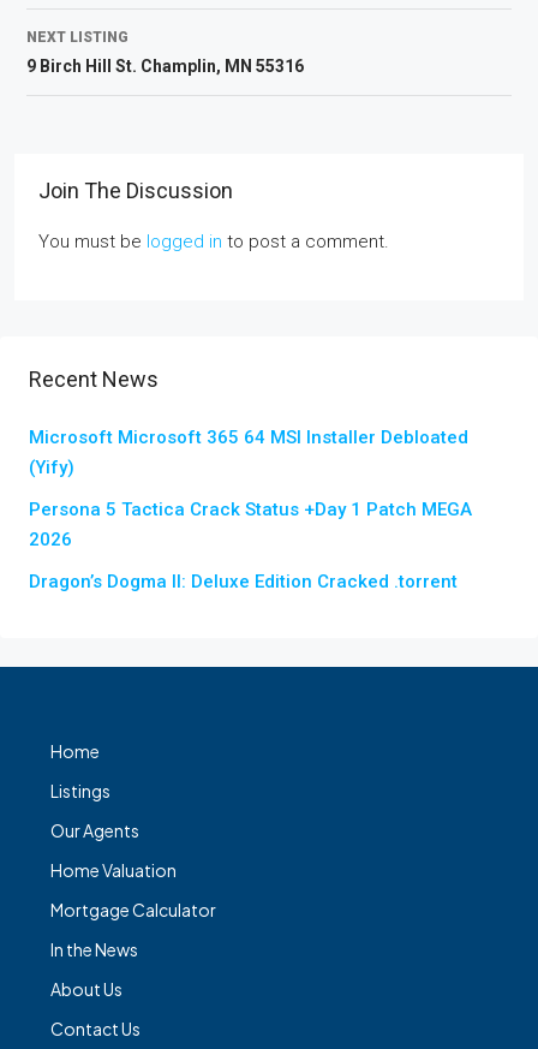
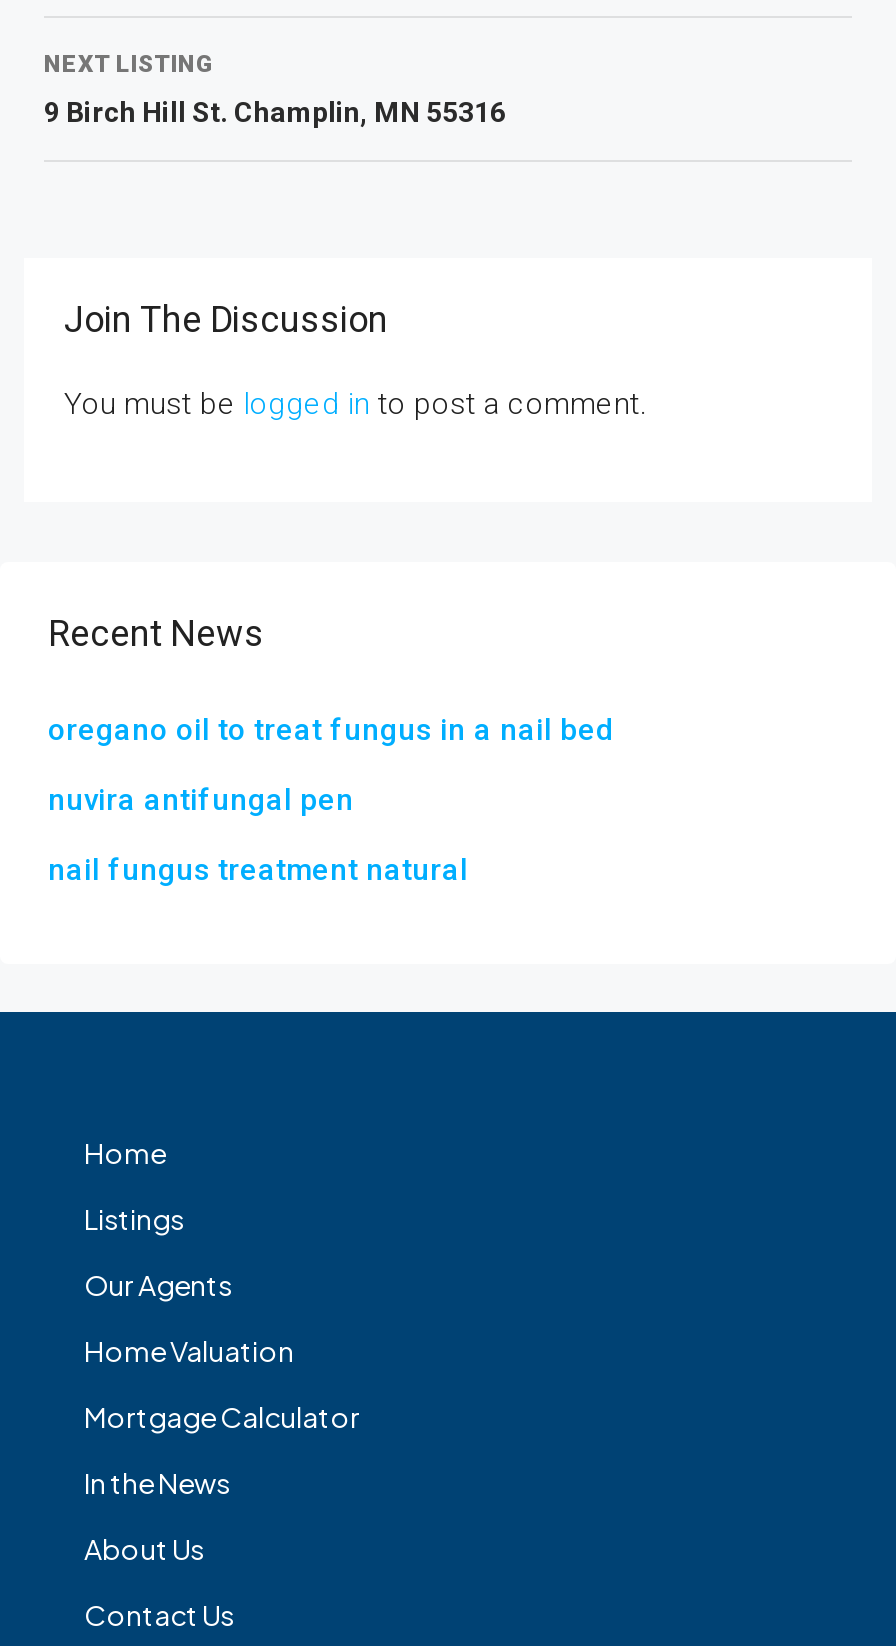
- Microsoft Microsoft 365 64 MSI Installer Debloated
- (Yify)
+ oregano oil to treat fungus in a nail bed

- Persona 5 Tactica Crack Status +Day 1 Patch MEGA
- 2026
+ nuvira antifungal pen

- Dragon’s Dogma II: Deluxe Edition Cracked .torrent
+ nail fungus treatment natural
